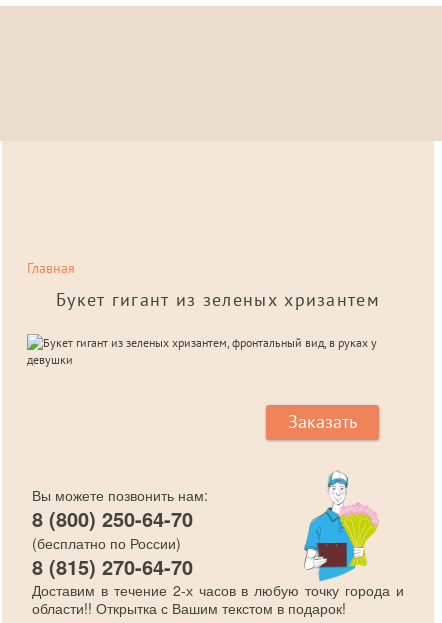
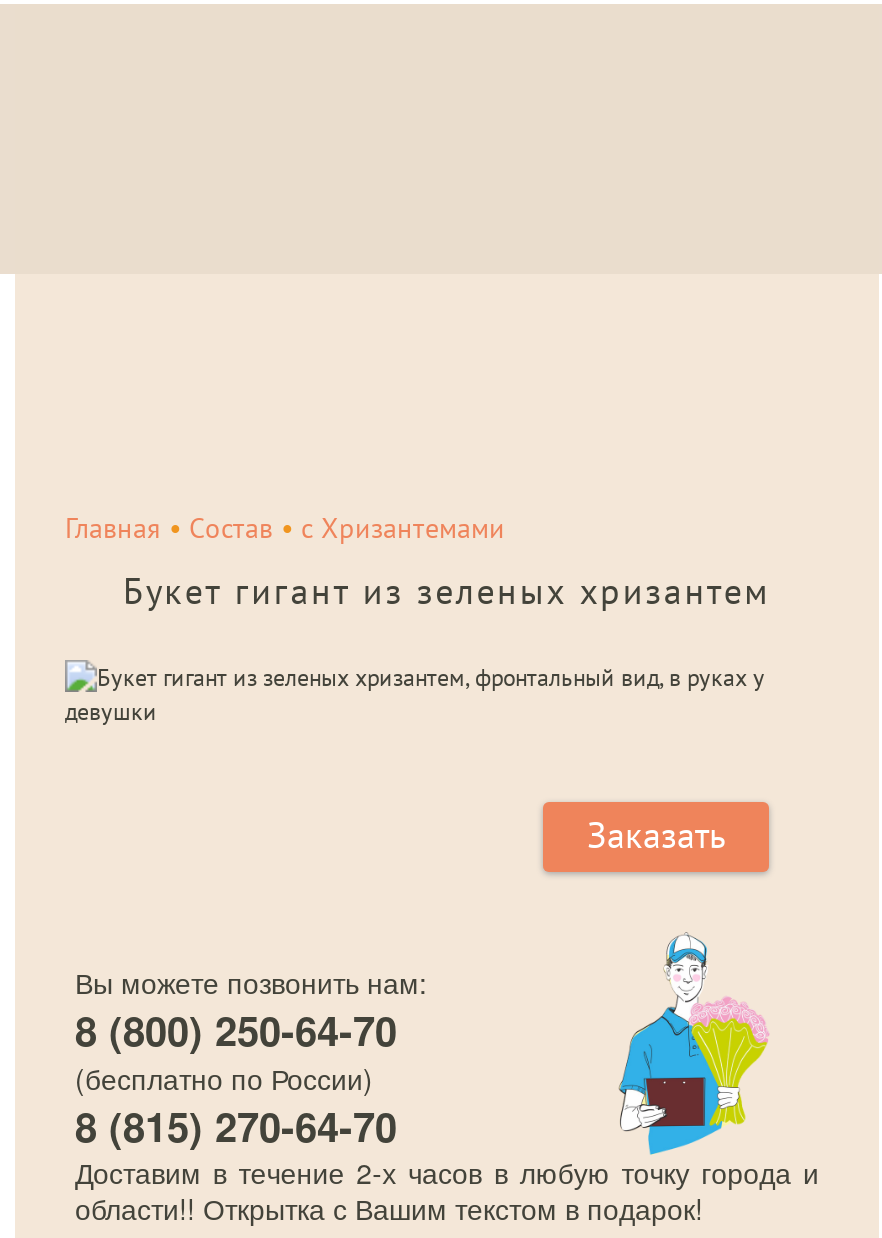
- Главная
+ Главная • Состав • с Хризантемами
